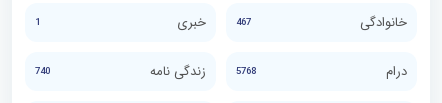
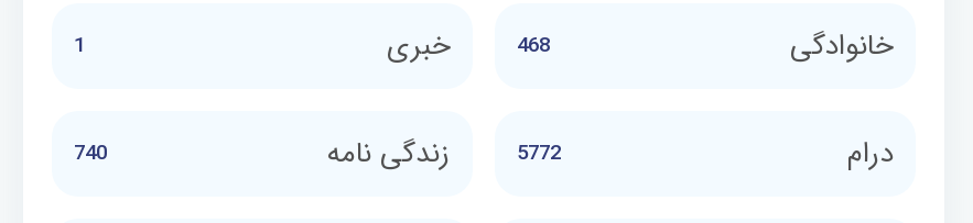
- 467 خبری
+ 468 خبری

- 5768 زندگی نامه
+ 5772 زندگی نامه
